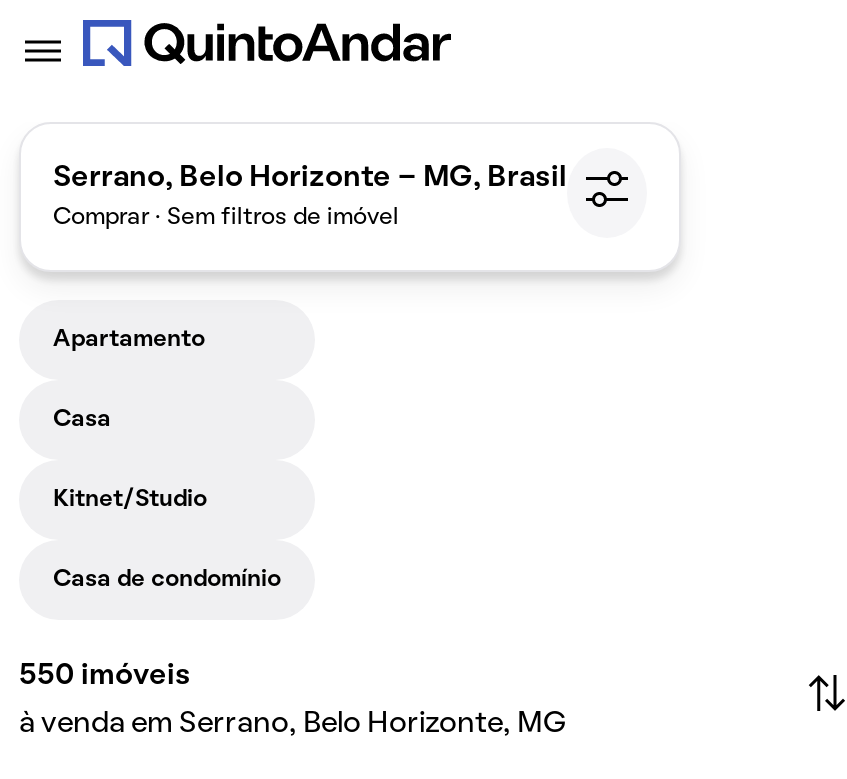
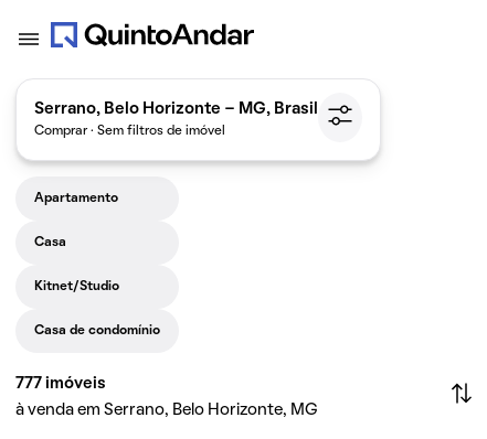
- 550 imóveis
+ 777 imóveis
